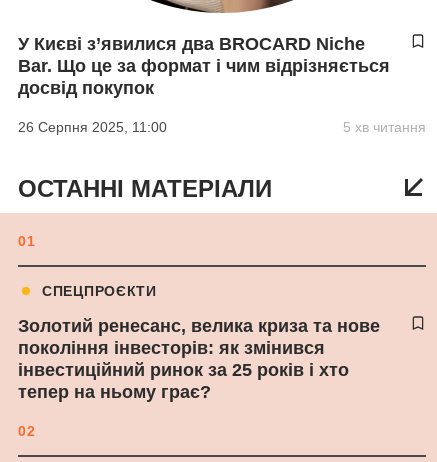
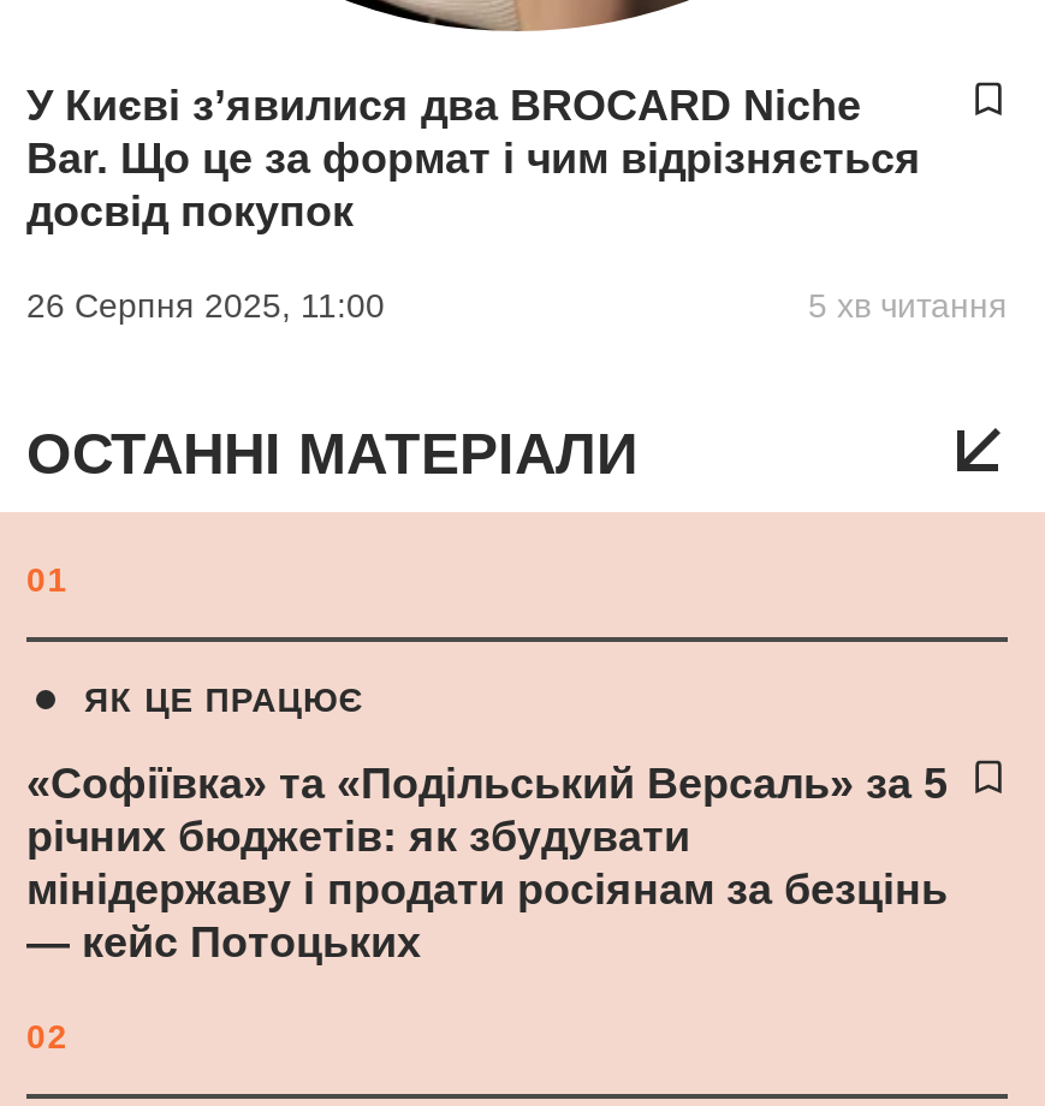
- СПЕЦПРОЄКТИ
+ ЯК ЦЕ ПРАЦЮЄ

- Золотий ренесанс, велика криза та нове
- покоління інвесторів: як змінився
- інвестиційний ринок за 25 років і хто
- тепер на ньому грає?
+ «Софіївка» та «Подільський Версаль» за 5
+ річних бюджетів: як збудувати
+ мінідержаву і продати росіянам за безцінь
+ — кейс Потоцьких
